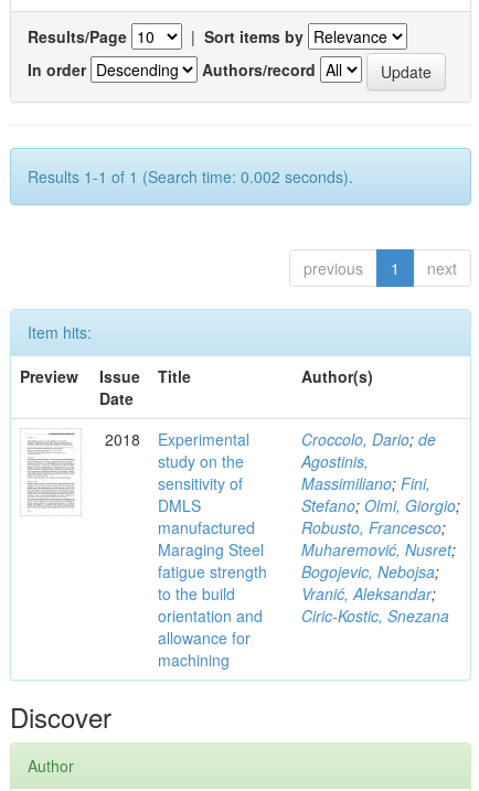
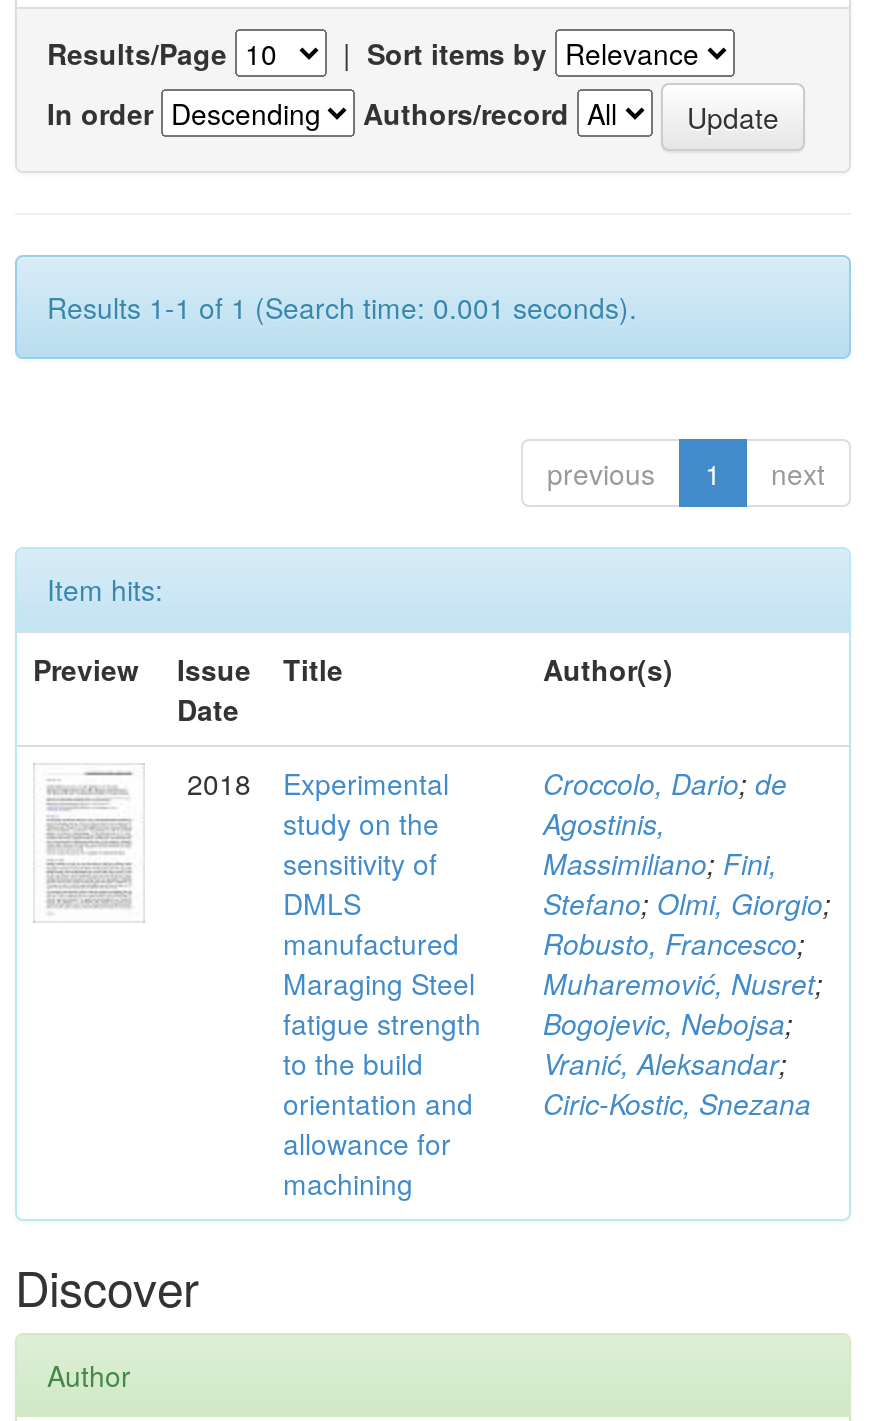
- Results 1-1 of 1 (Search time: 0.002 seconds).
+ Results 1-1 of 1 (Search time: 0.001 seconds).
